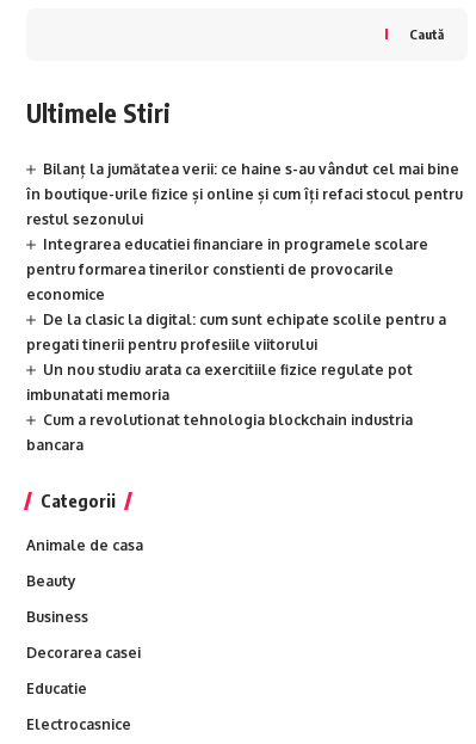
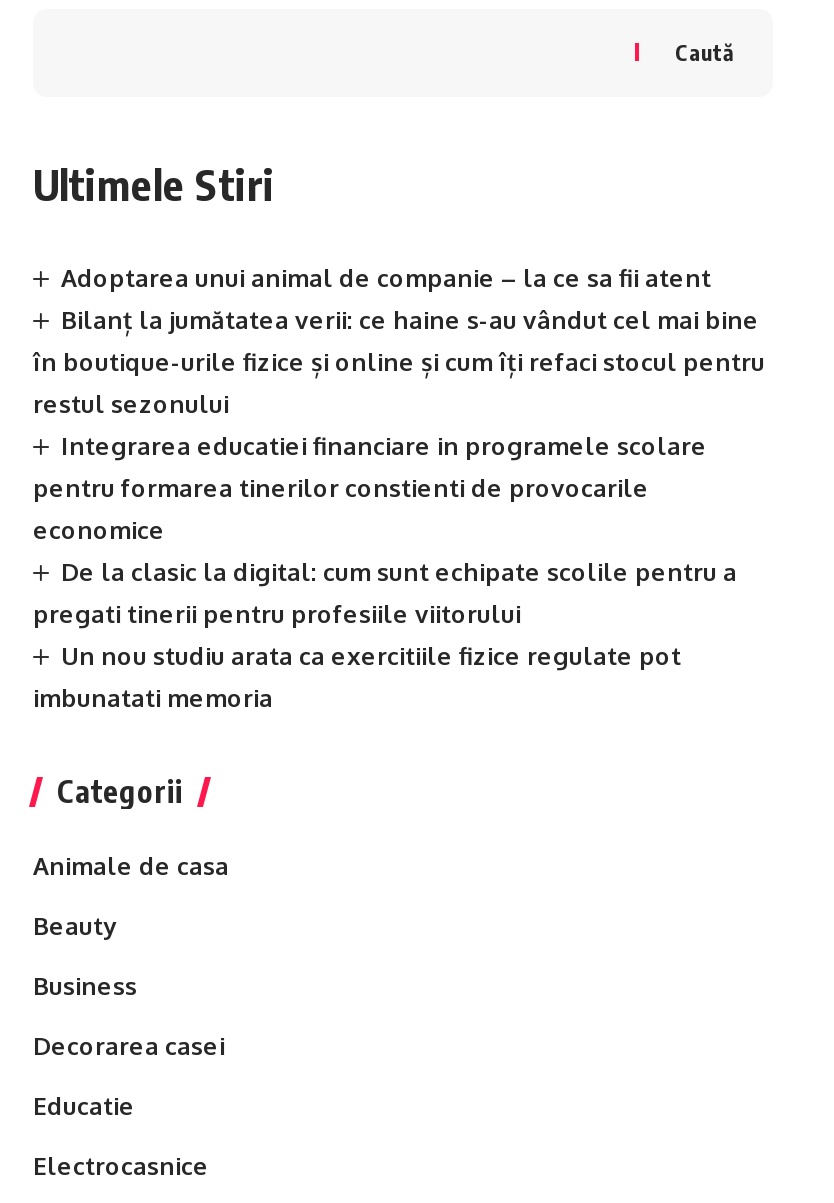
+ Adoptarea unui animal de companie – la ce sa fii atent

moved down: Bilanț la jumătatea verii: ce haine s-au vândut cel mai bine | în boutique-urile fizice și online și cum îți refaci stocul pentru | restul sezonului | ... | Un nou studiu arata ca exercitiile fizice regulate pot | imbunatati memoria

- Cum a revolutionat tehnologia blockchain industria
- bancara
